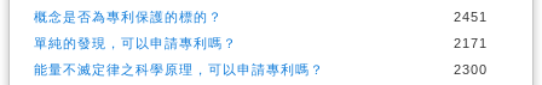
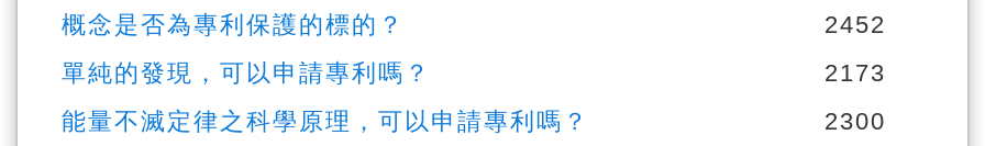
- 2451
+ 2452

- 2171
+ 2173
